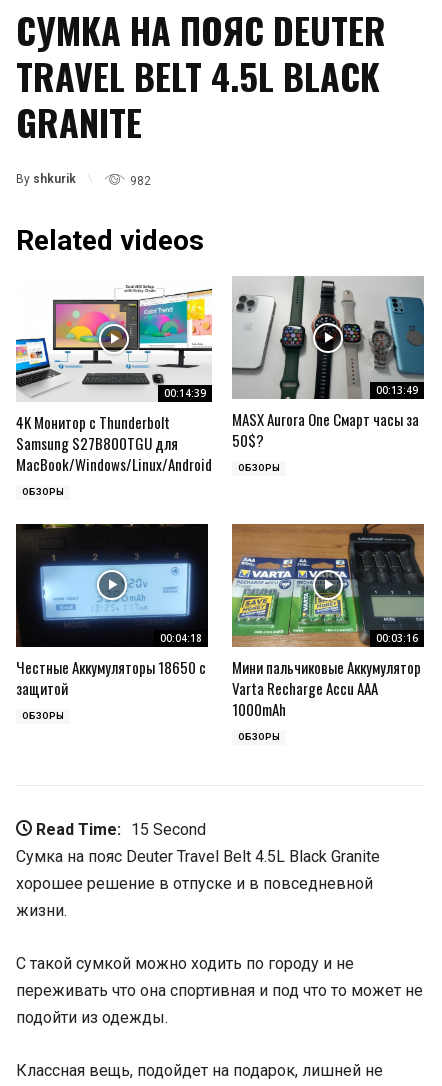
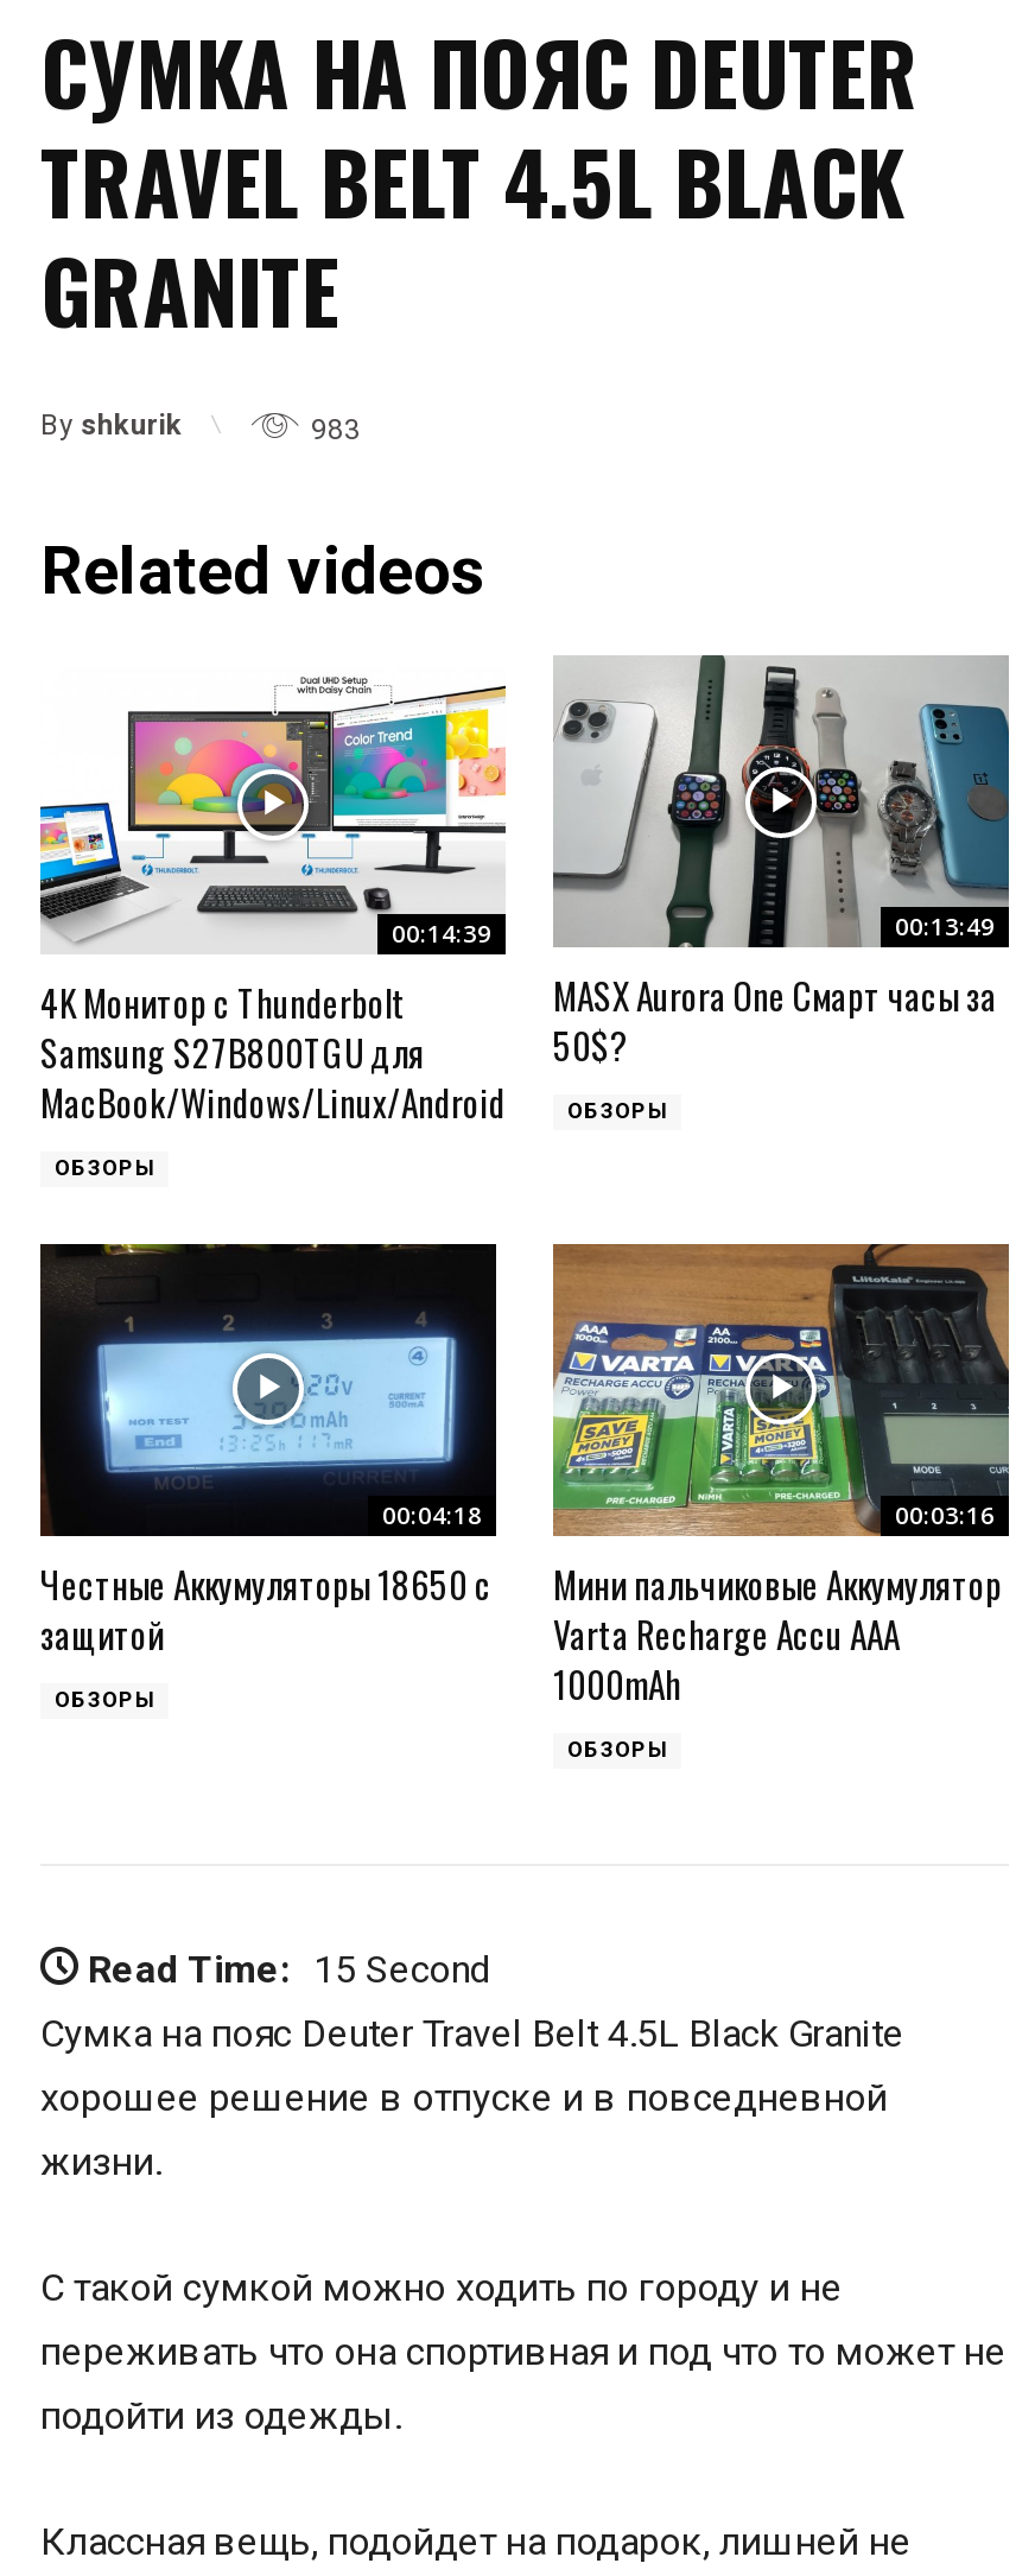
- 982
+ 983
